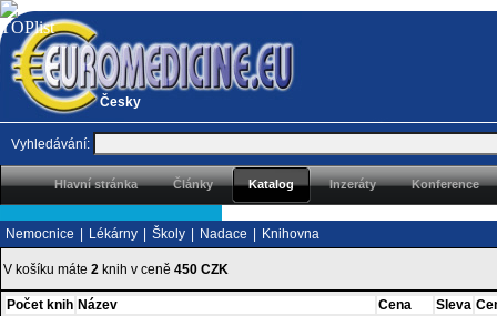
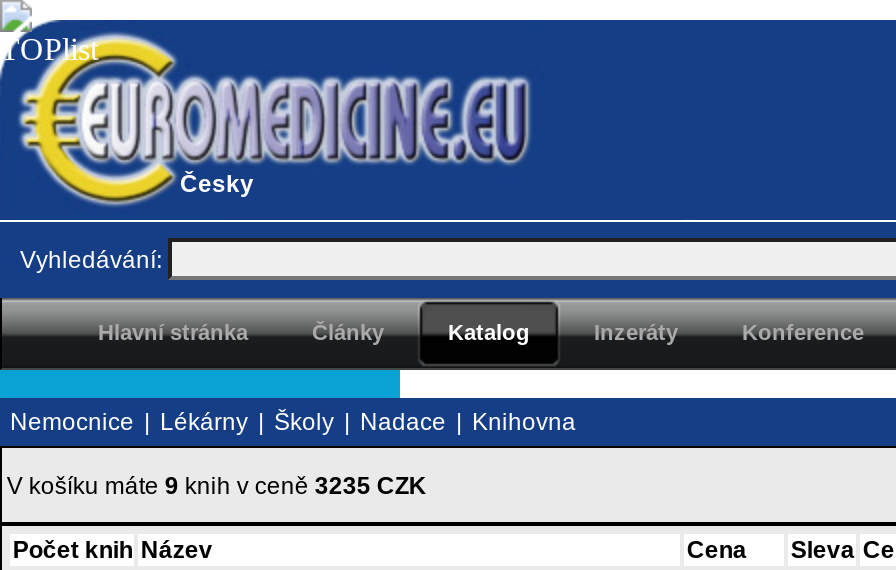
- V košíku máte 2 knih v ceně 450 CZK
+ V košíku máte 9 knih v ceně 3235 CZK
